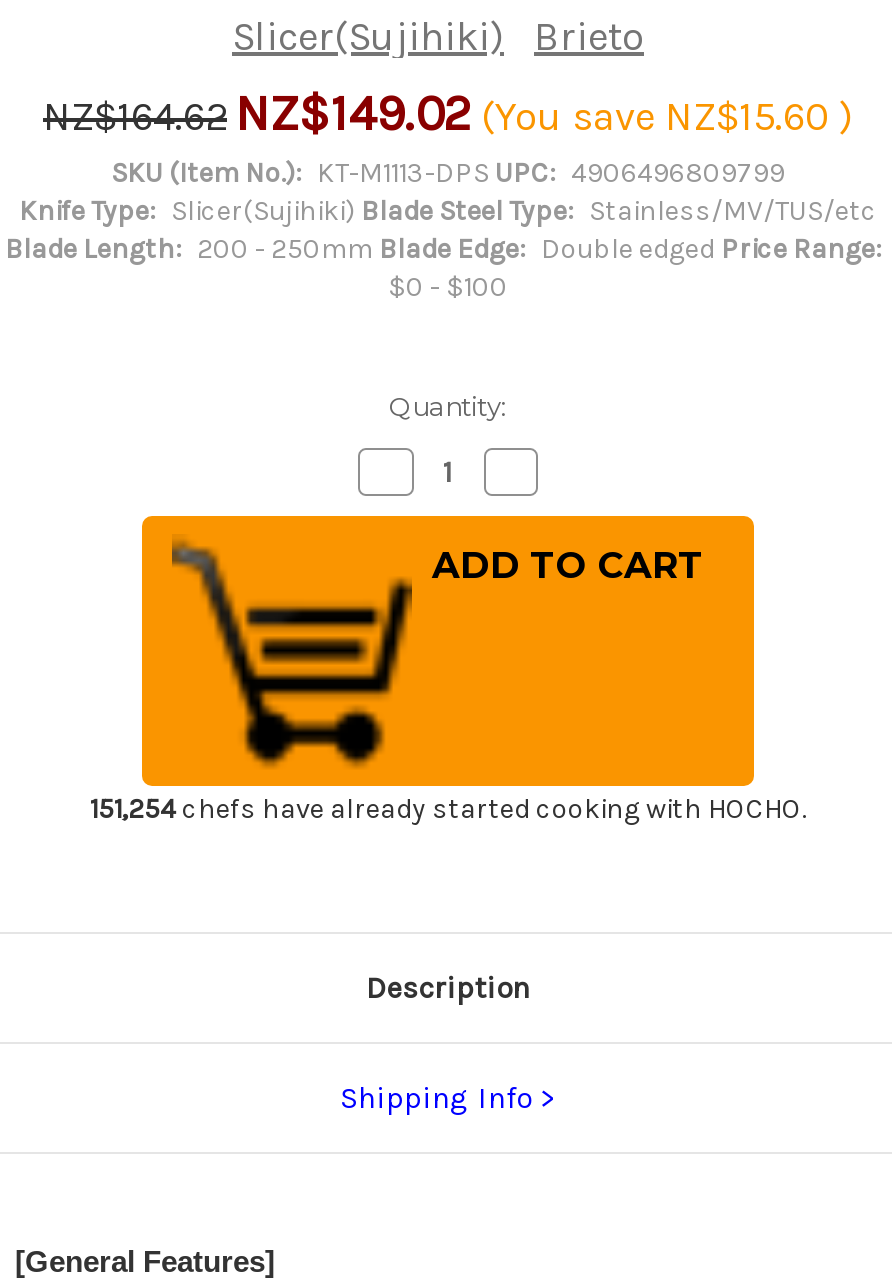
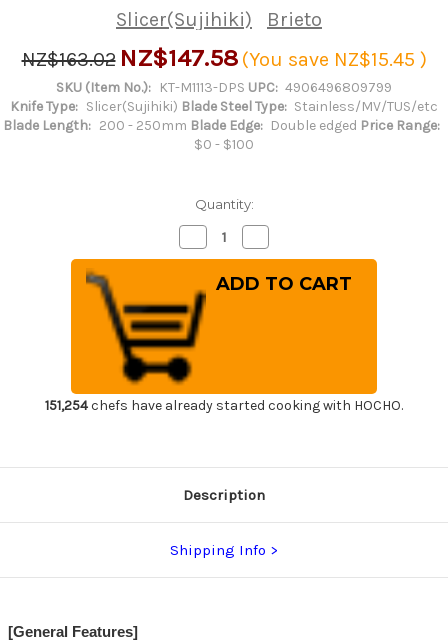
- NZ$164.62 NZ$149.02 (You save NZ$15.60)
+ NZ$163.02 NZ$147.58 (You save NZ$15.45)
